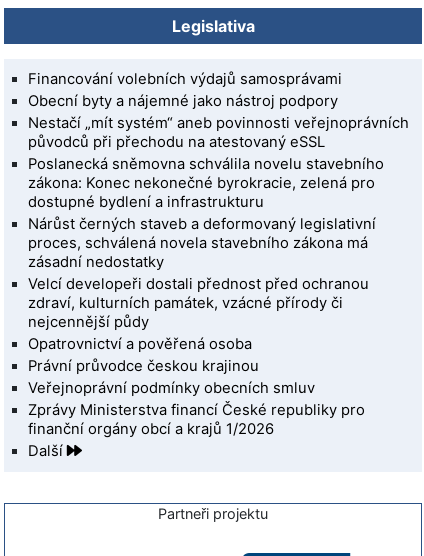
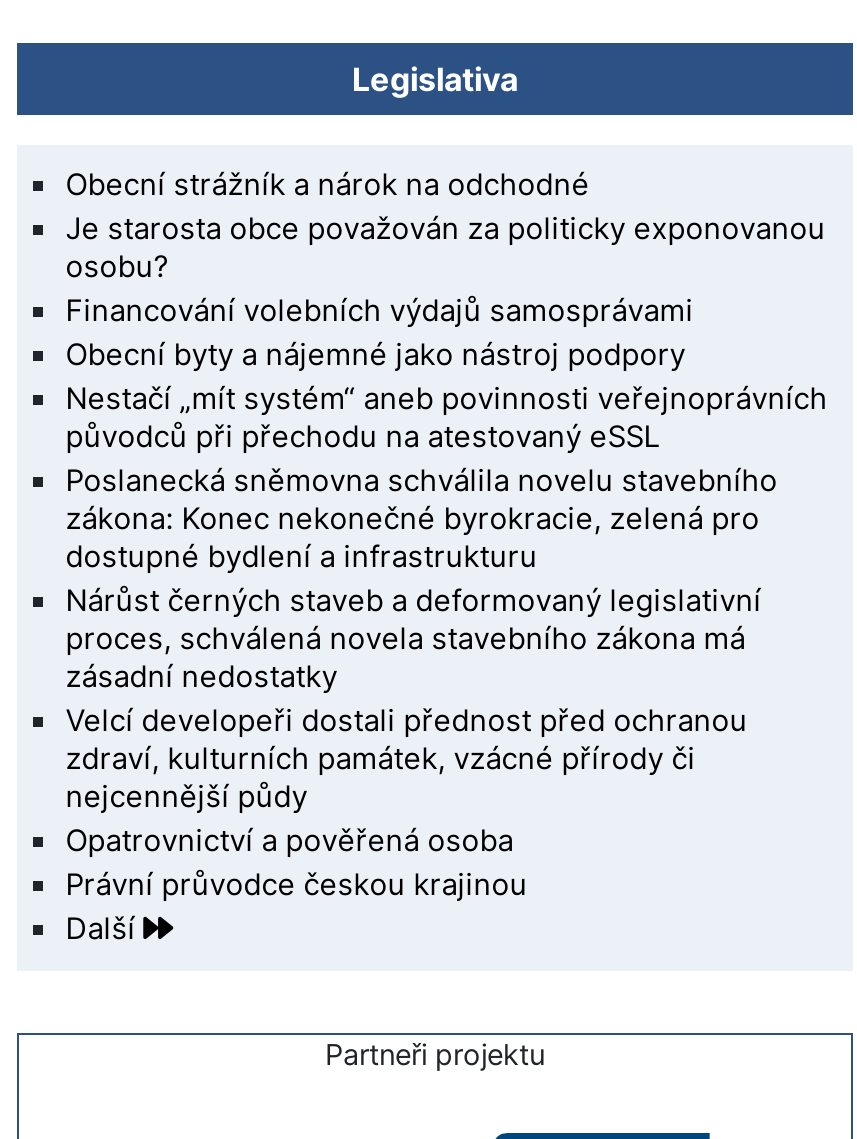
+ Obecní strážník a nárok na odchodné
+ Je starosta obce považován za politicky exponovanou
+ osobu?

moved down: Financování volebních výdajů samosprávami | Obecní byty a nájemné jako nástroj podpory | Nestačí „mít systém“ aneb povinnosti veřejnoprávních | ... | Opatrovnictví a pověřená osoba | Právní průvodce českou krajinou

- Veřejnoprávní podmínky obecních smluv
- Zprávy Ministerstva financí České republiky pro
- finanční orgány obcí a krajů 1/2026
